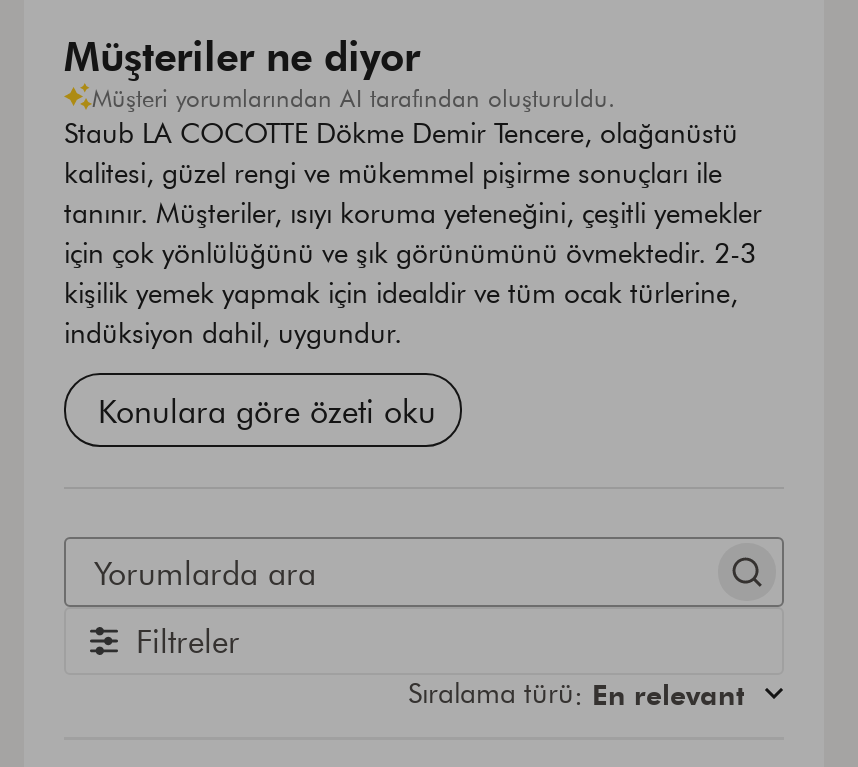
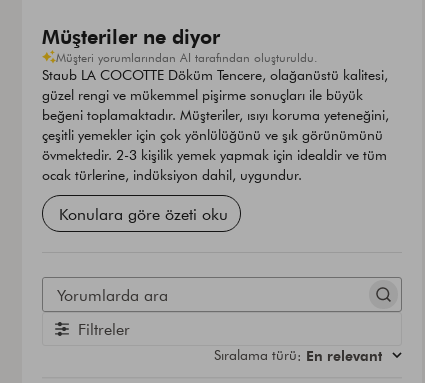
- Staub LA COCOTTE Dökme Demir Tencere, olağanüstü
- kalitesi, güzel rengi ve mükemmel pişirme sonuçları ile
- tanınır. Müşteriler, ısıyı koruma yeteneğini, çeşitli yemekler
- için çok yönlülüğünü ve şık görünümünü övmektedir. 2-3
- kişilik yemek yapmak için idealdir ve tüm ocak türlerine,
- indüksiyon dahil, uygundur.
+ Staub LA COCOTTE Döküm Tencere, olağanüstü kalitesi,
+ güzel rengi ve mükemmel pişirme sonuçları ile büyük
+ beğeni toplamaktadır. Müşteriler, ısıyı koruma yeteneğini,
+ çeşitli yemekler için çok yönlülüğünü ve şık görünümünü
+ övmektedir. 2-3 kişilik yemek yapmak için idealdir ve tüm
+ ocak türlerine, indüksiyon dahil, uygundur.
